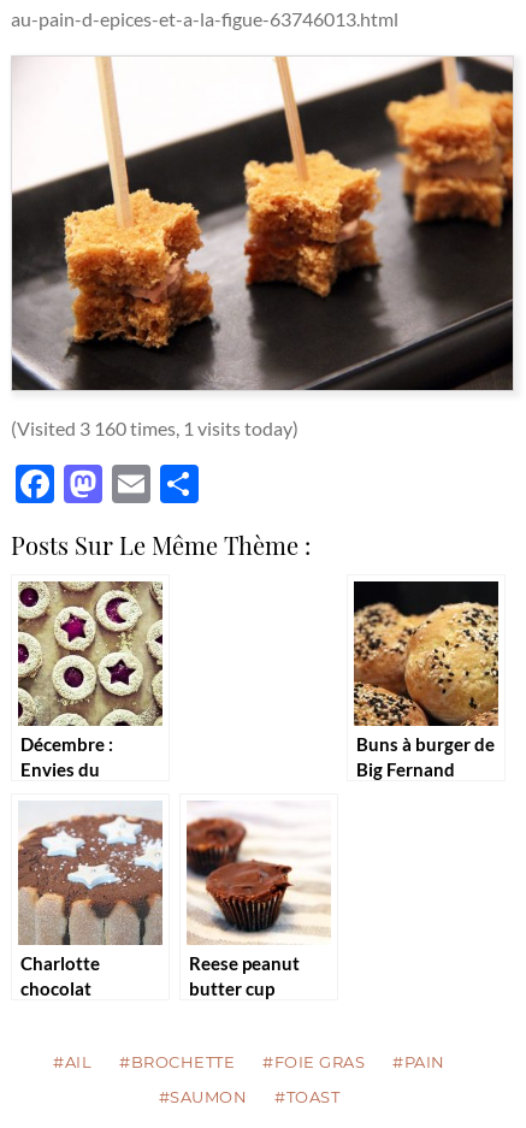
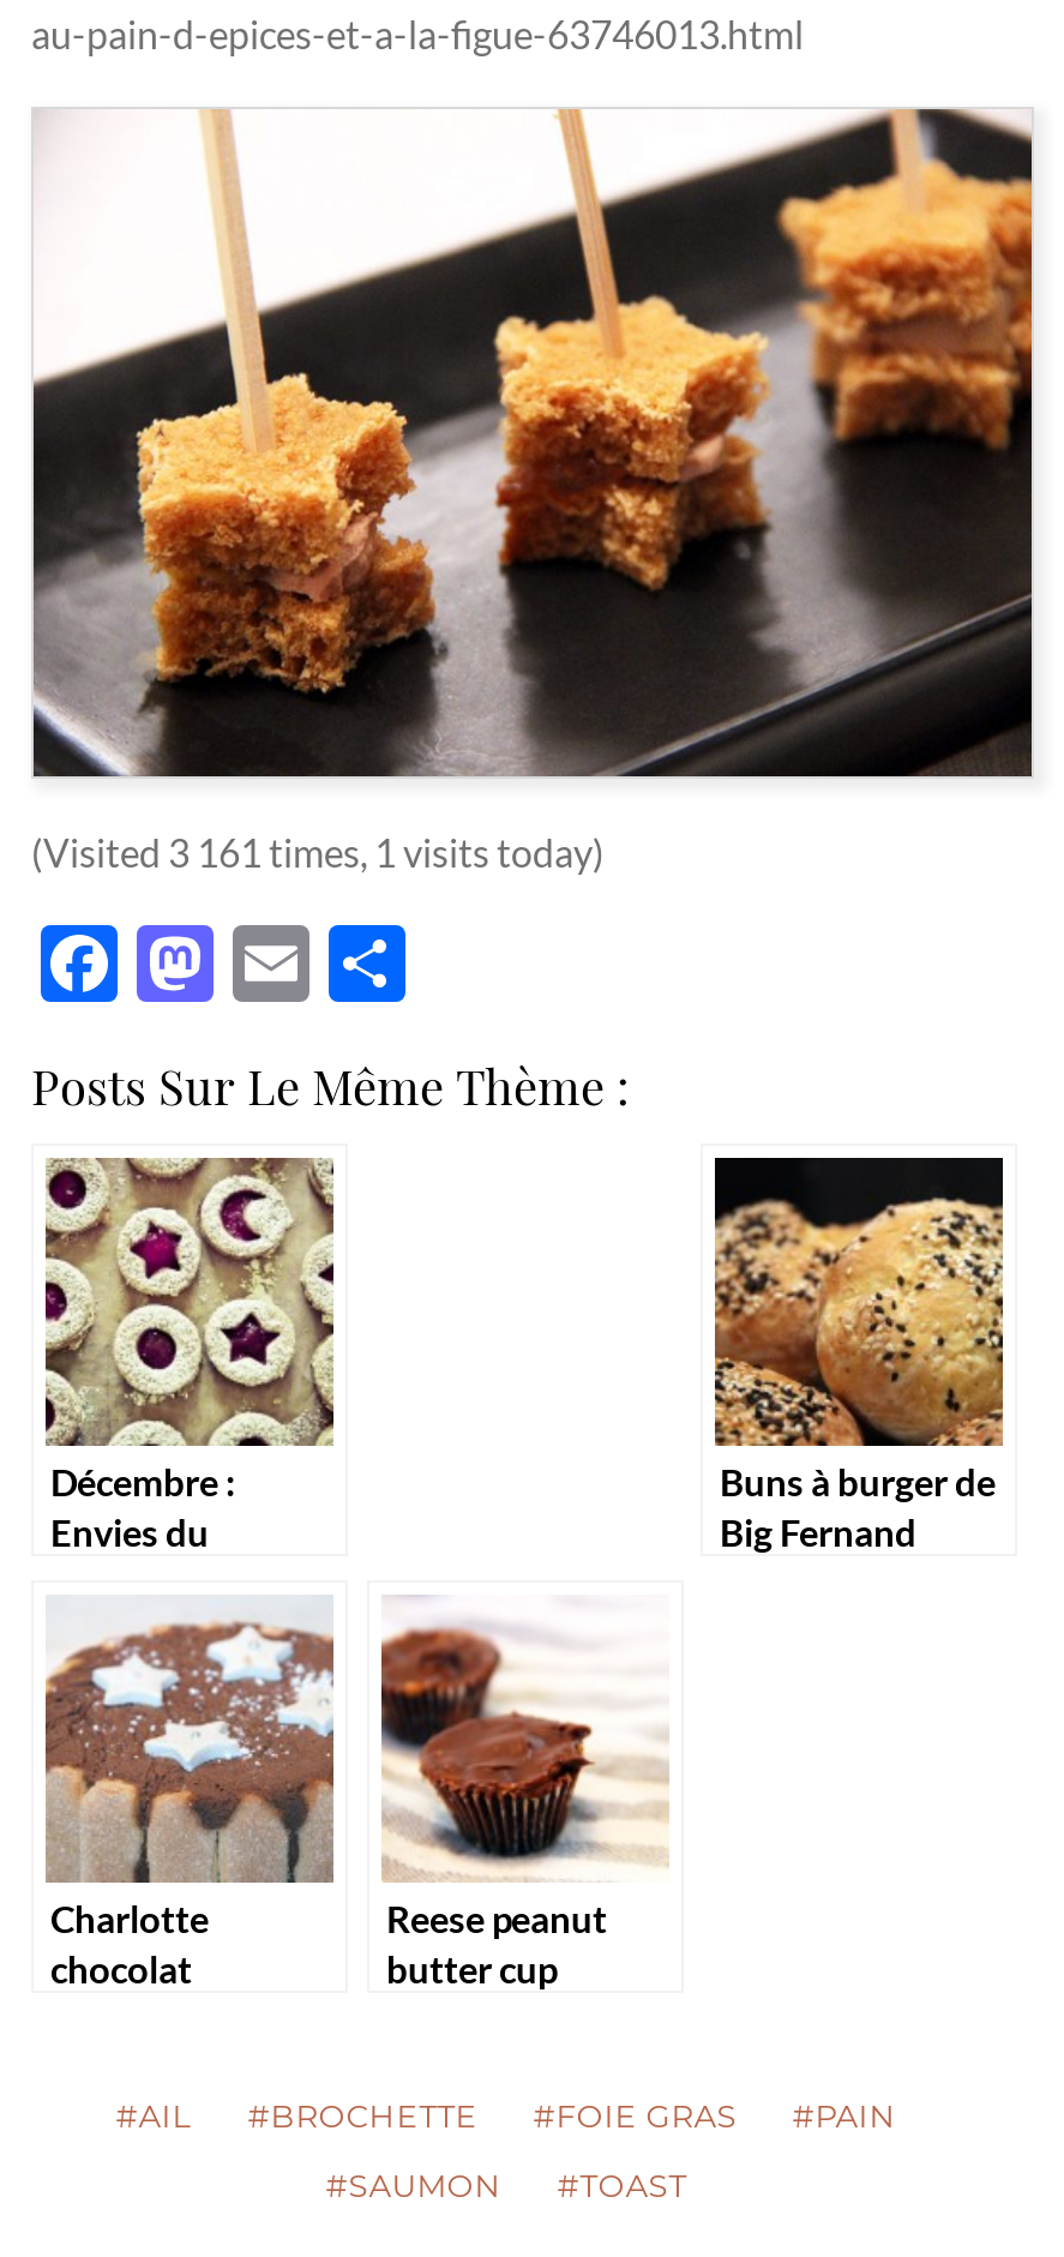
- (Visited 3 160 times, 1 visits today)
+ (Visited 3 161 times, 1 visits today)
